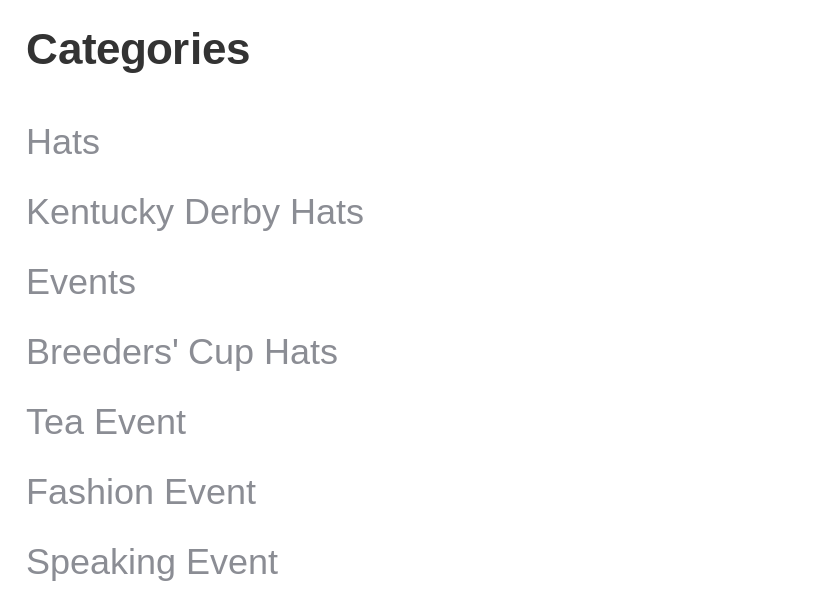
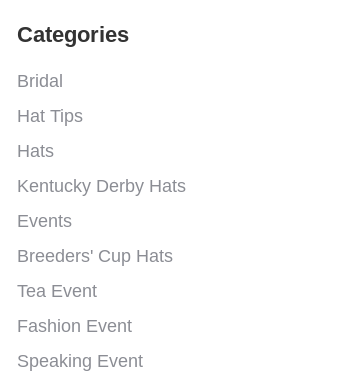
+ Bridal
+ Hat Tips
